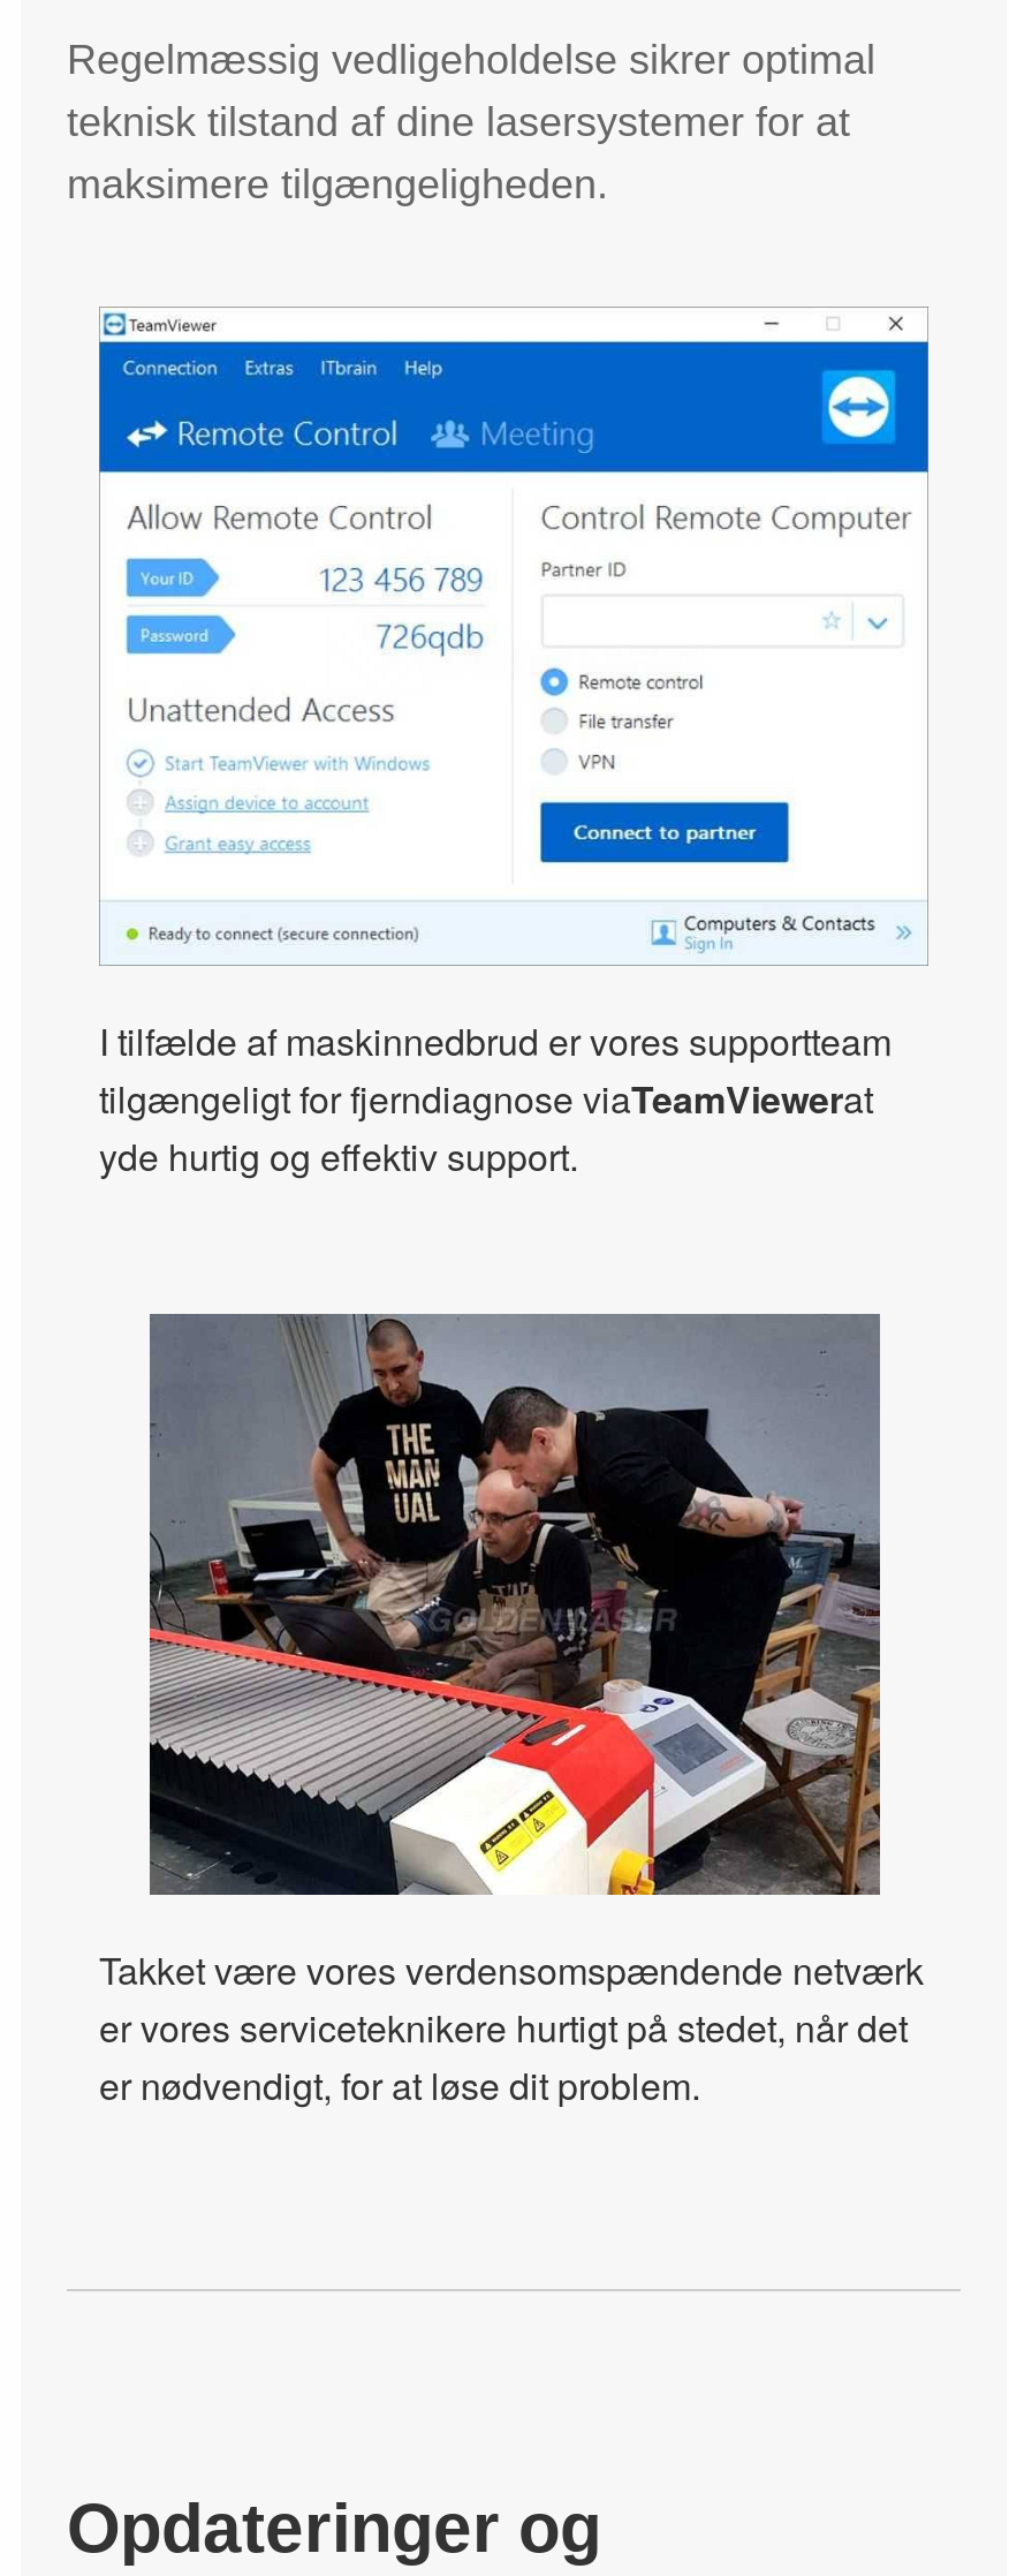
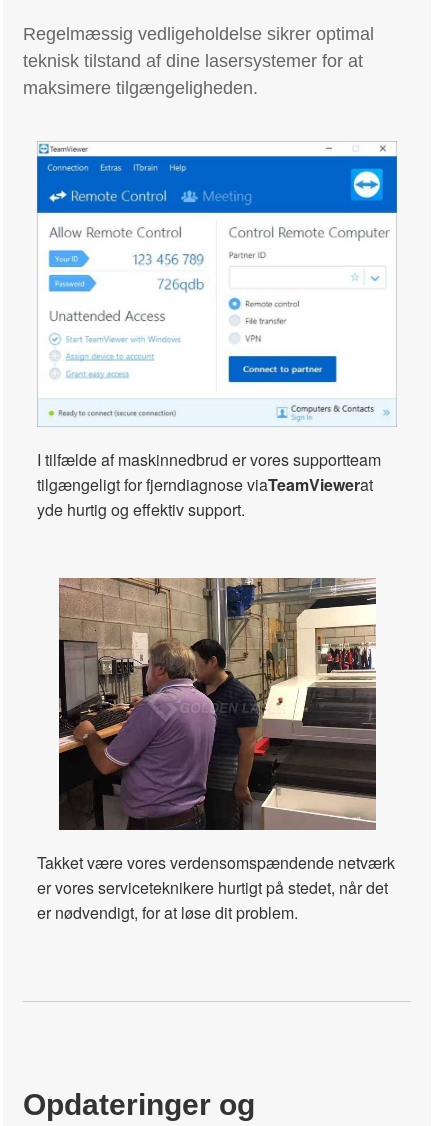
- [image]
+ [image]
